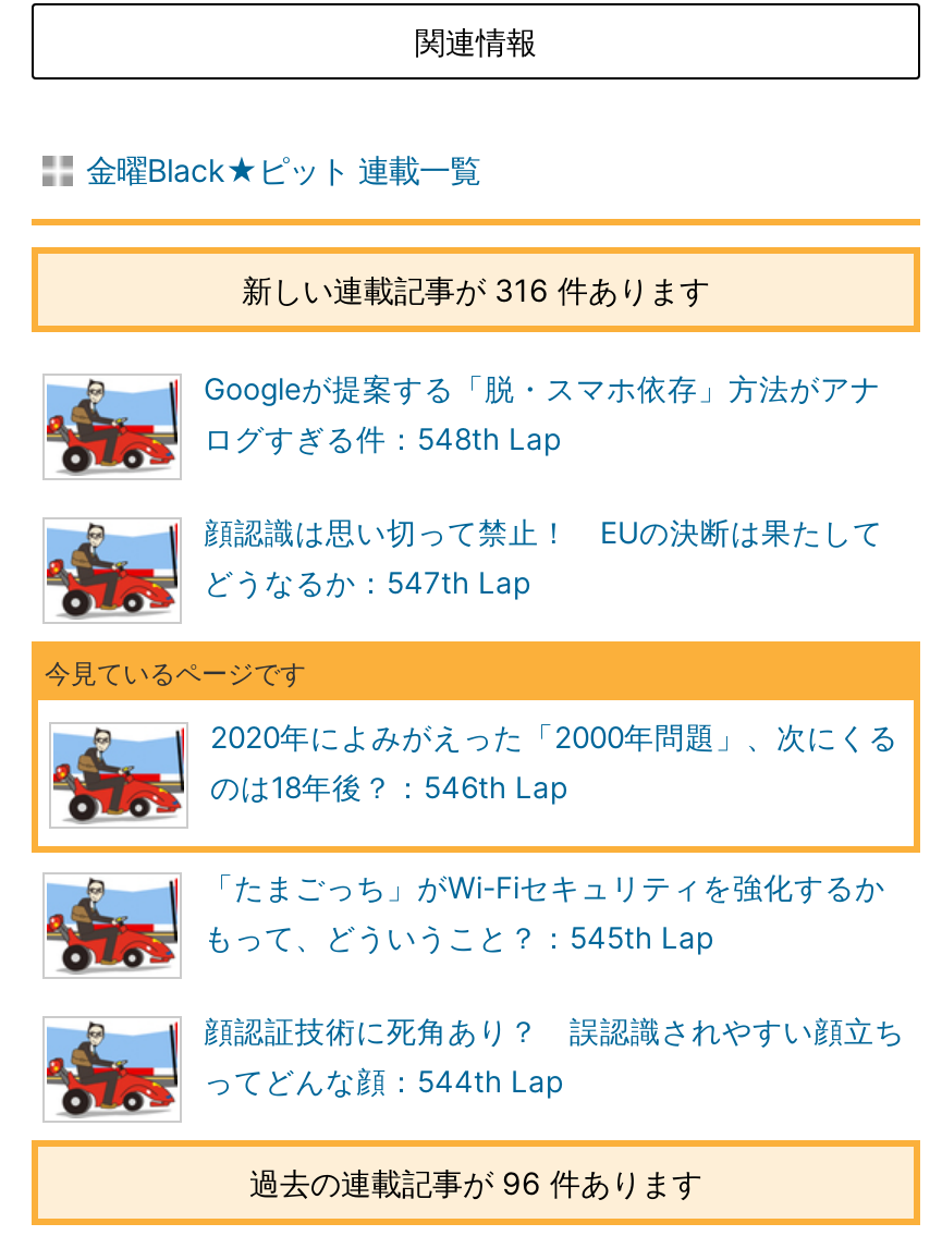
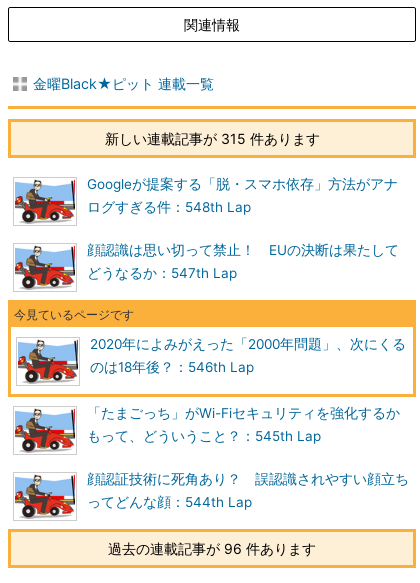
- 新しい連載記事が 316 件あります
+ 新しい連載記事が 315 件あります
